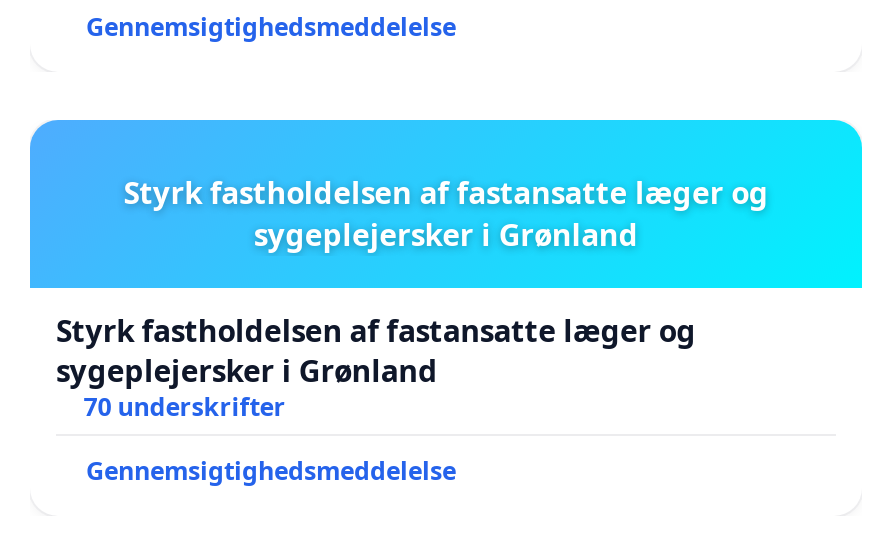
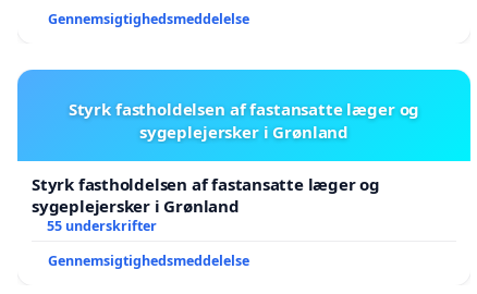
- 70 underskrifter
+ 55 underskrifter
